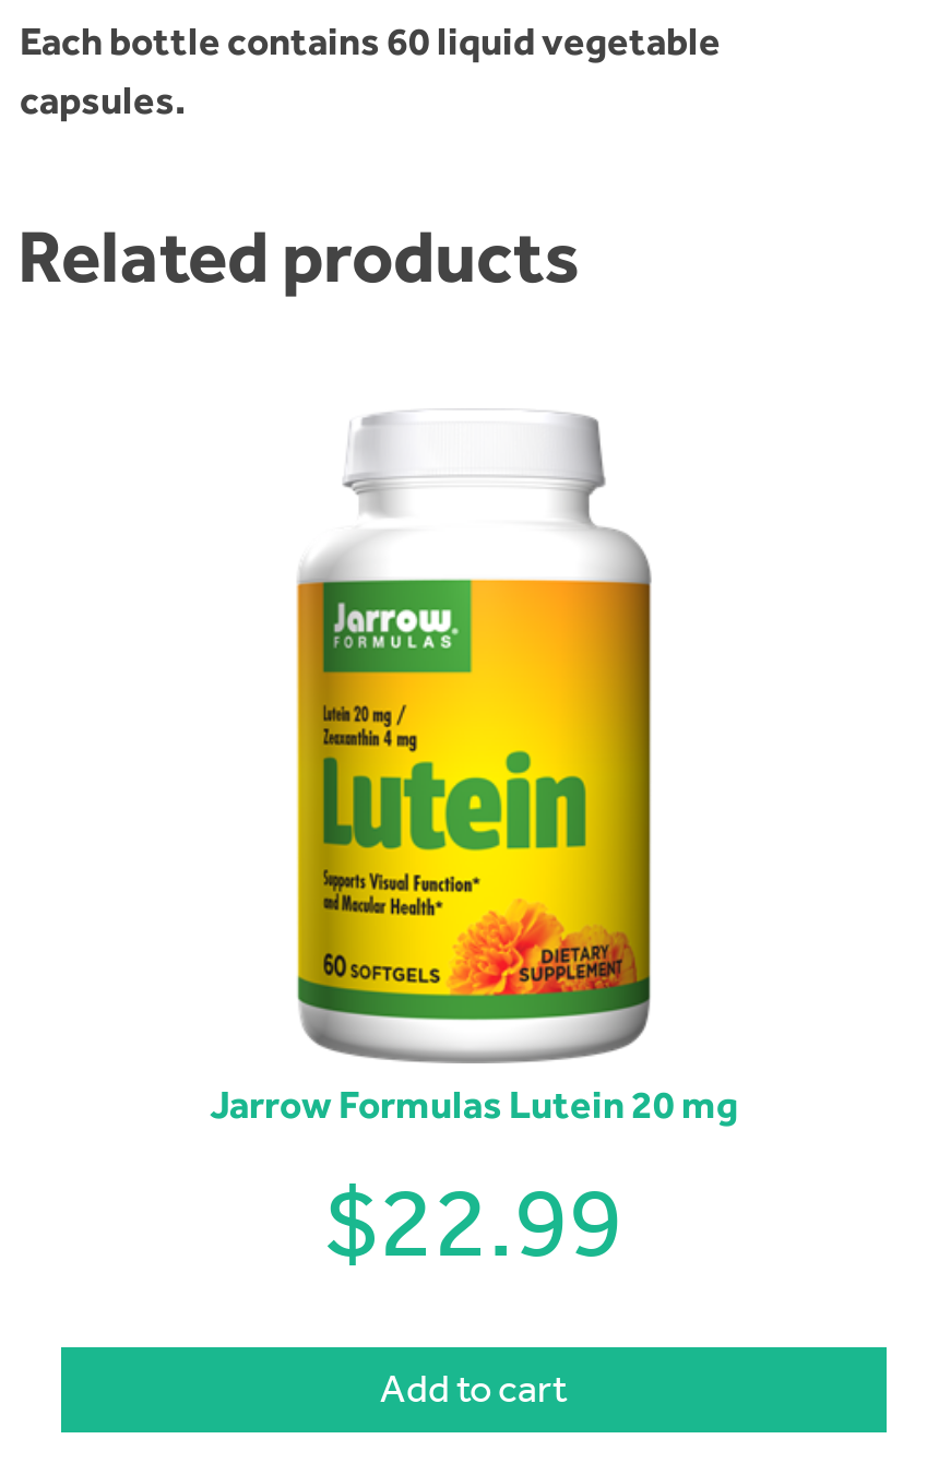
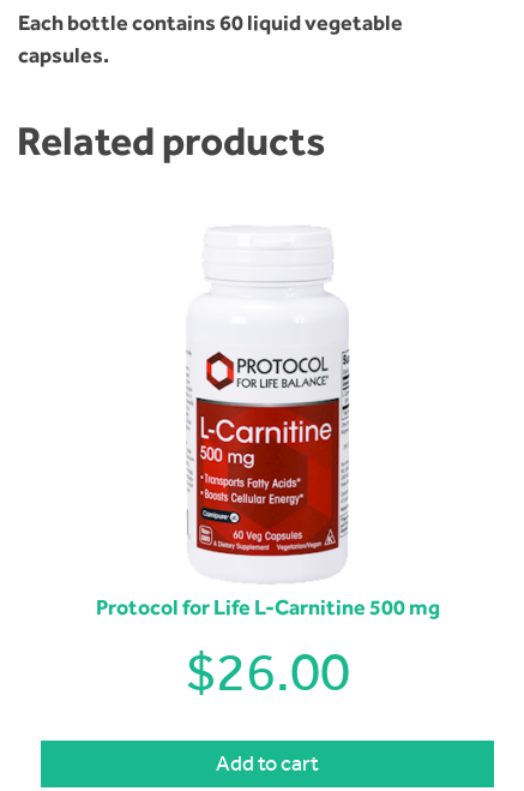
- [image]
- Jarrow Formulas Lutein 20 mg
- $22.99
+ [image]
+ Protocol for Life L-Carnitine 500 mg
+ $26.00
